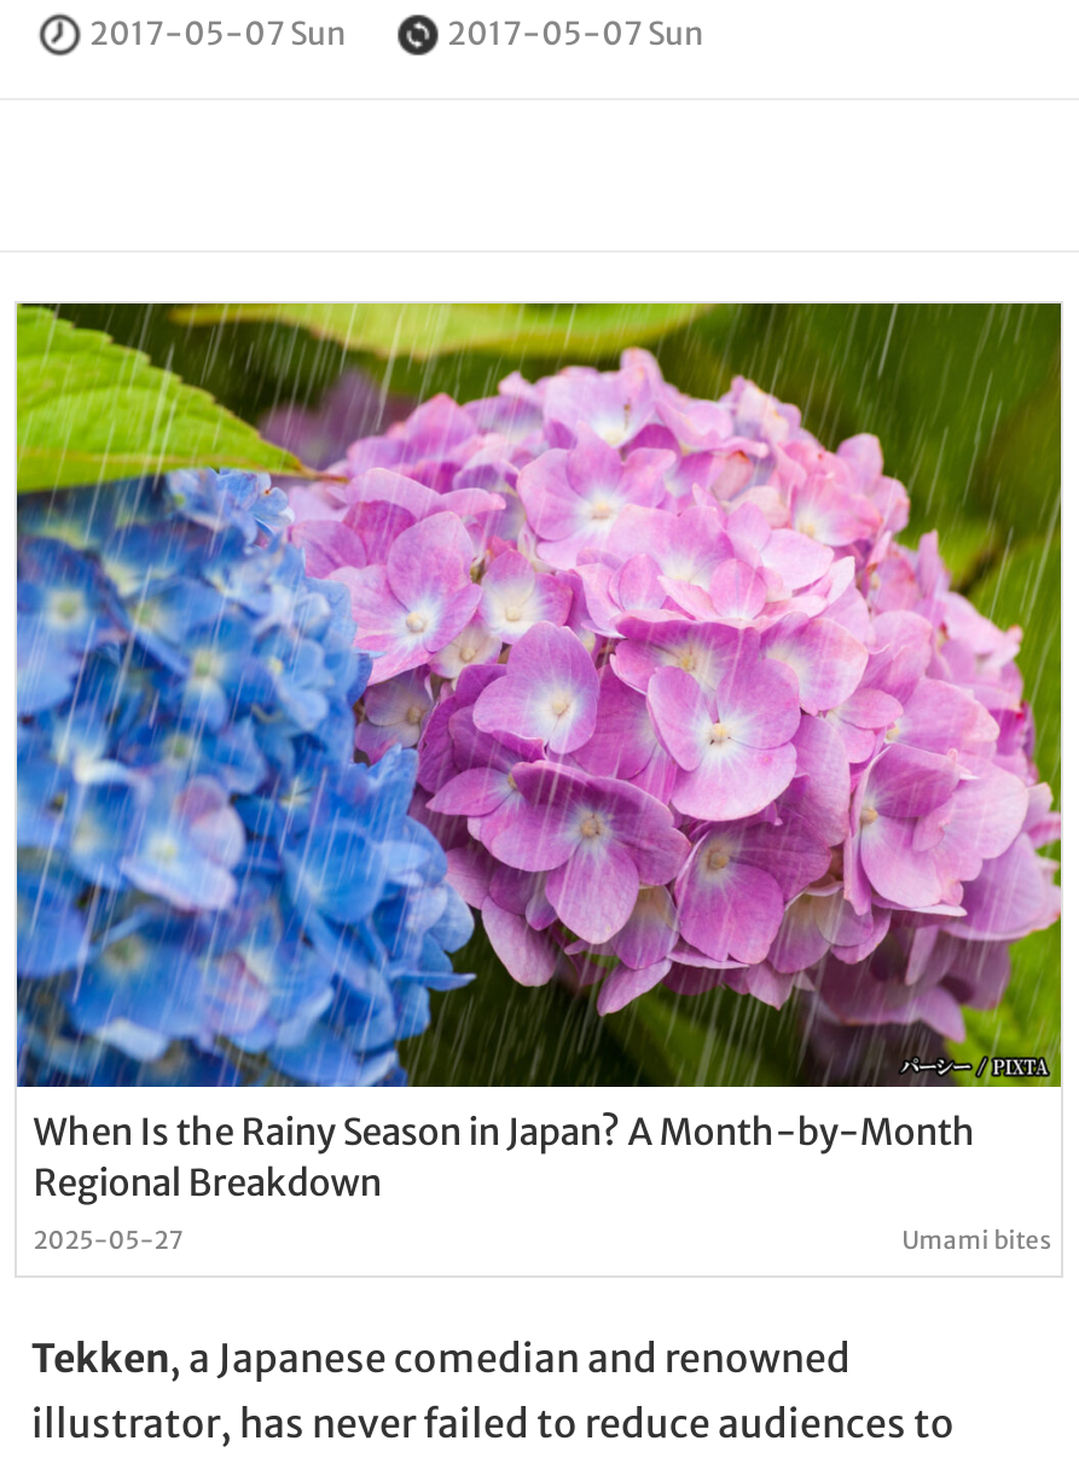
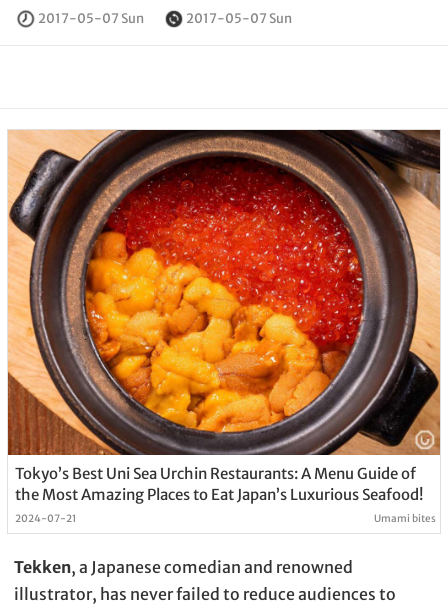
- [image]
- When Is the Rainy Season in Japan? A Month-by-Month
- Regional Breakdown
- 2025-05-27
+ [image]
+ Tokyo’s Best Uni Sea Urchin Restaurants: A Menu Guide of
+ the Most Amazing Places to Eat Japan’s Luxurious Seafood!
+ 2024-07-21
